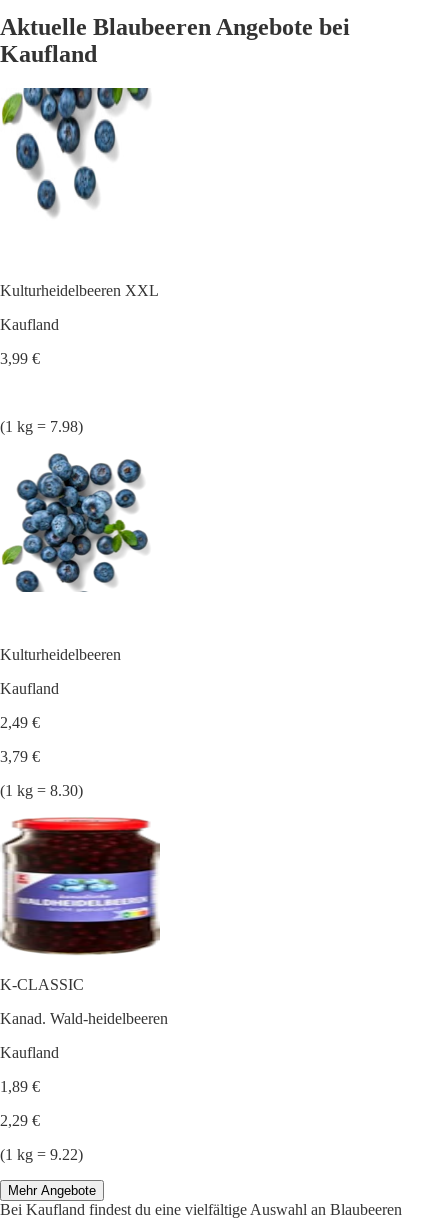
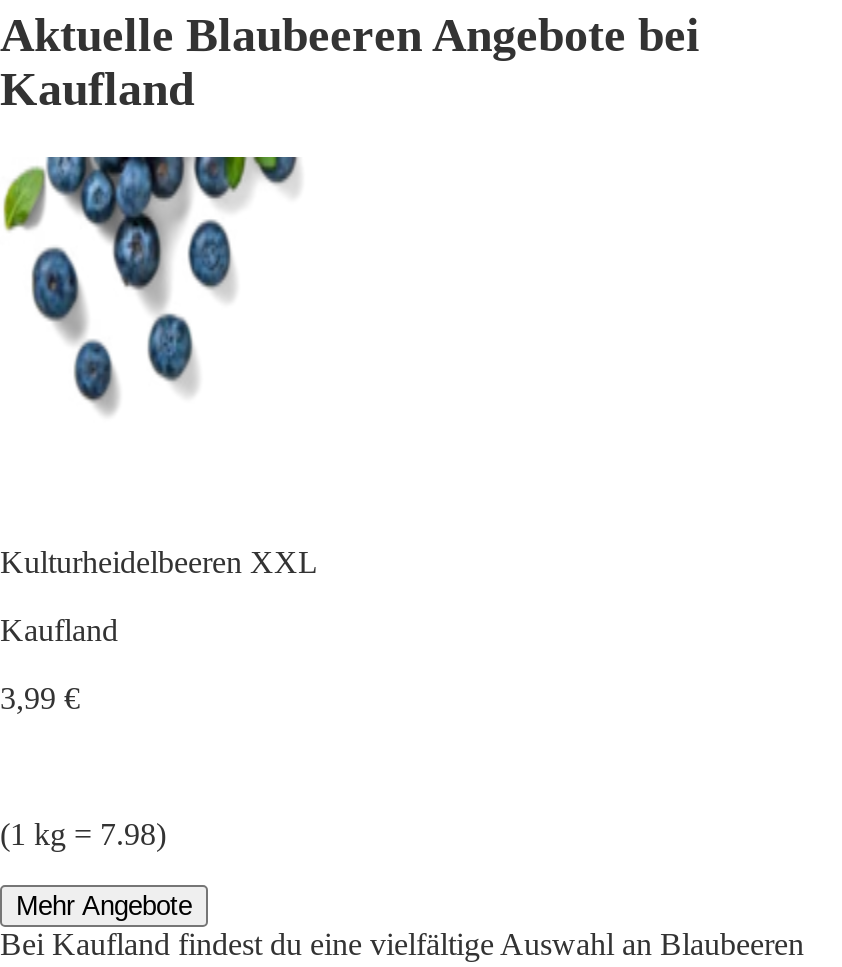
- [image]

- Kulturheidelbeeren
- Kaufland
- 2,49 €
- 3,79 €
- (1 kg = 8.30)

- [image]
- K-CLASSIC
- Kanad. Wald-heidelbeeren
- Kaufland
- 1,89 €
- 2,29 €
- (1 kg = 9.22)
